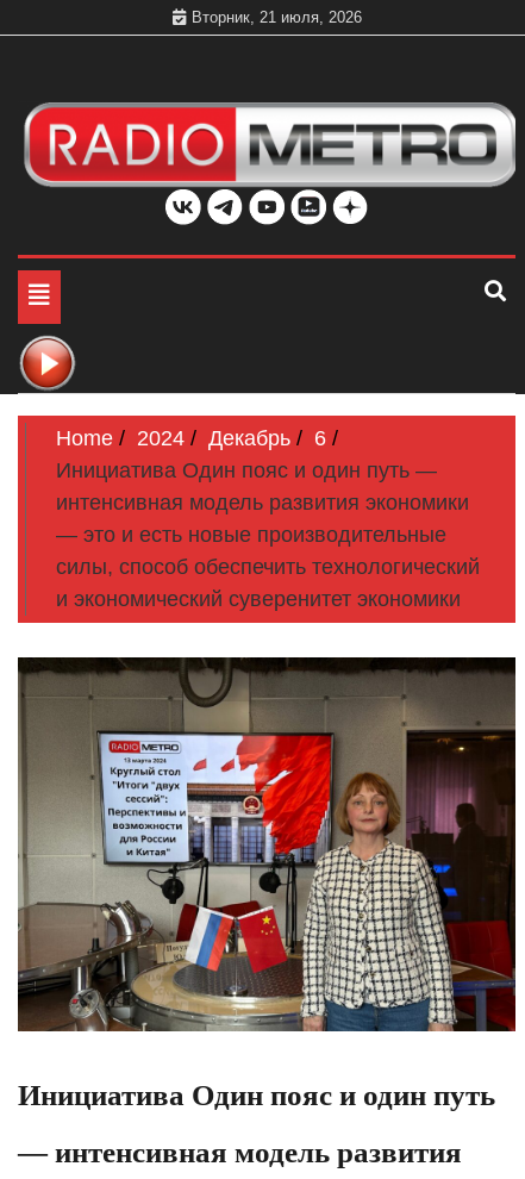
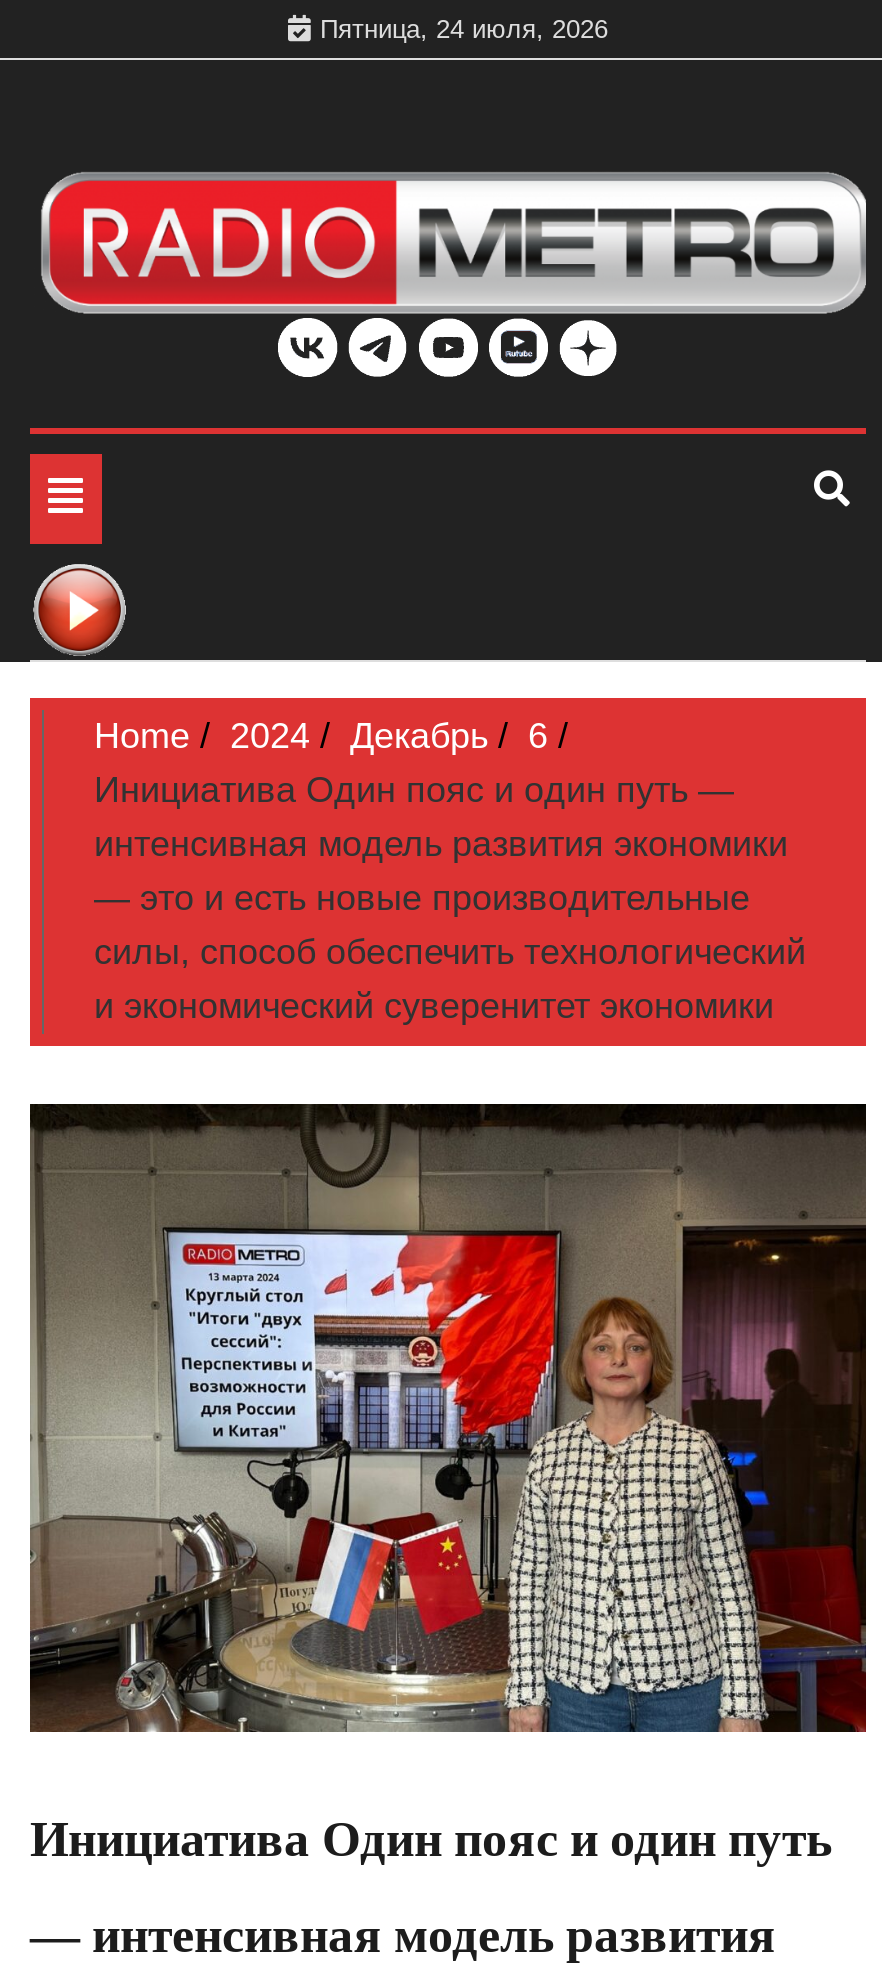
- Вторник, 21 июля, 2026
+ Пятница, 24 июля, 2026
